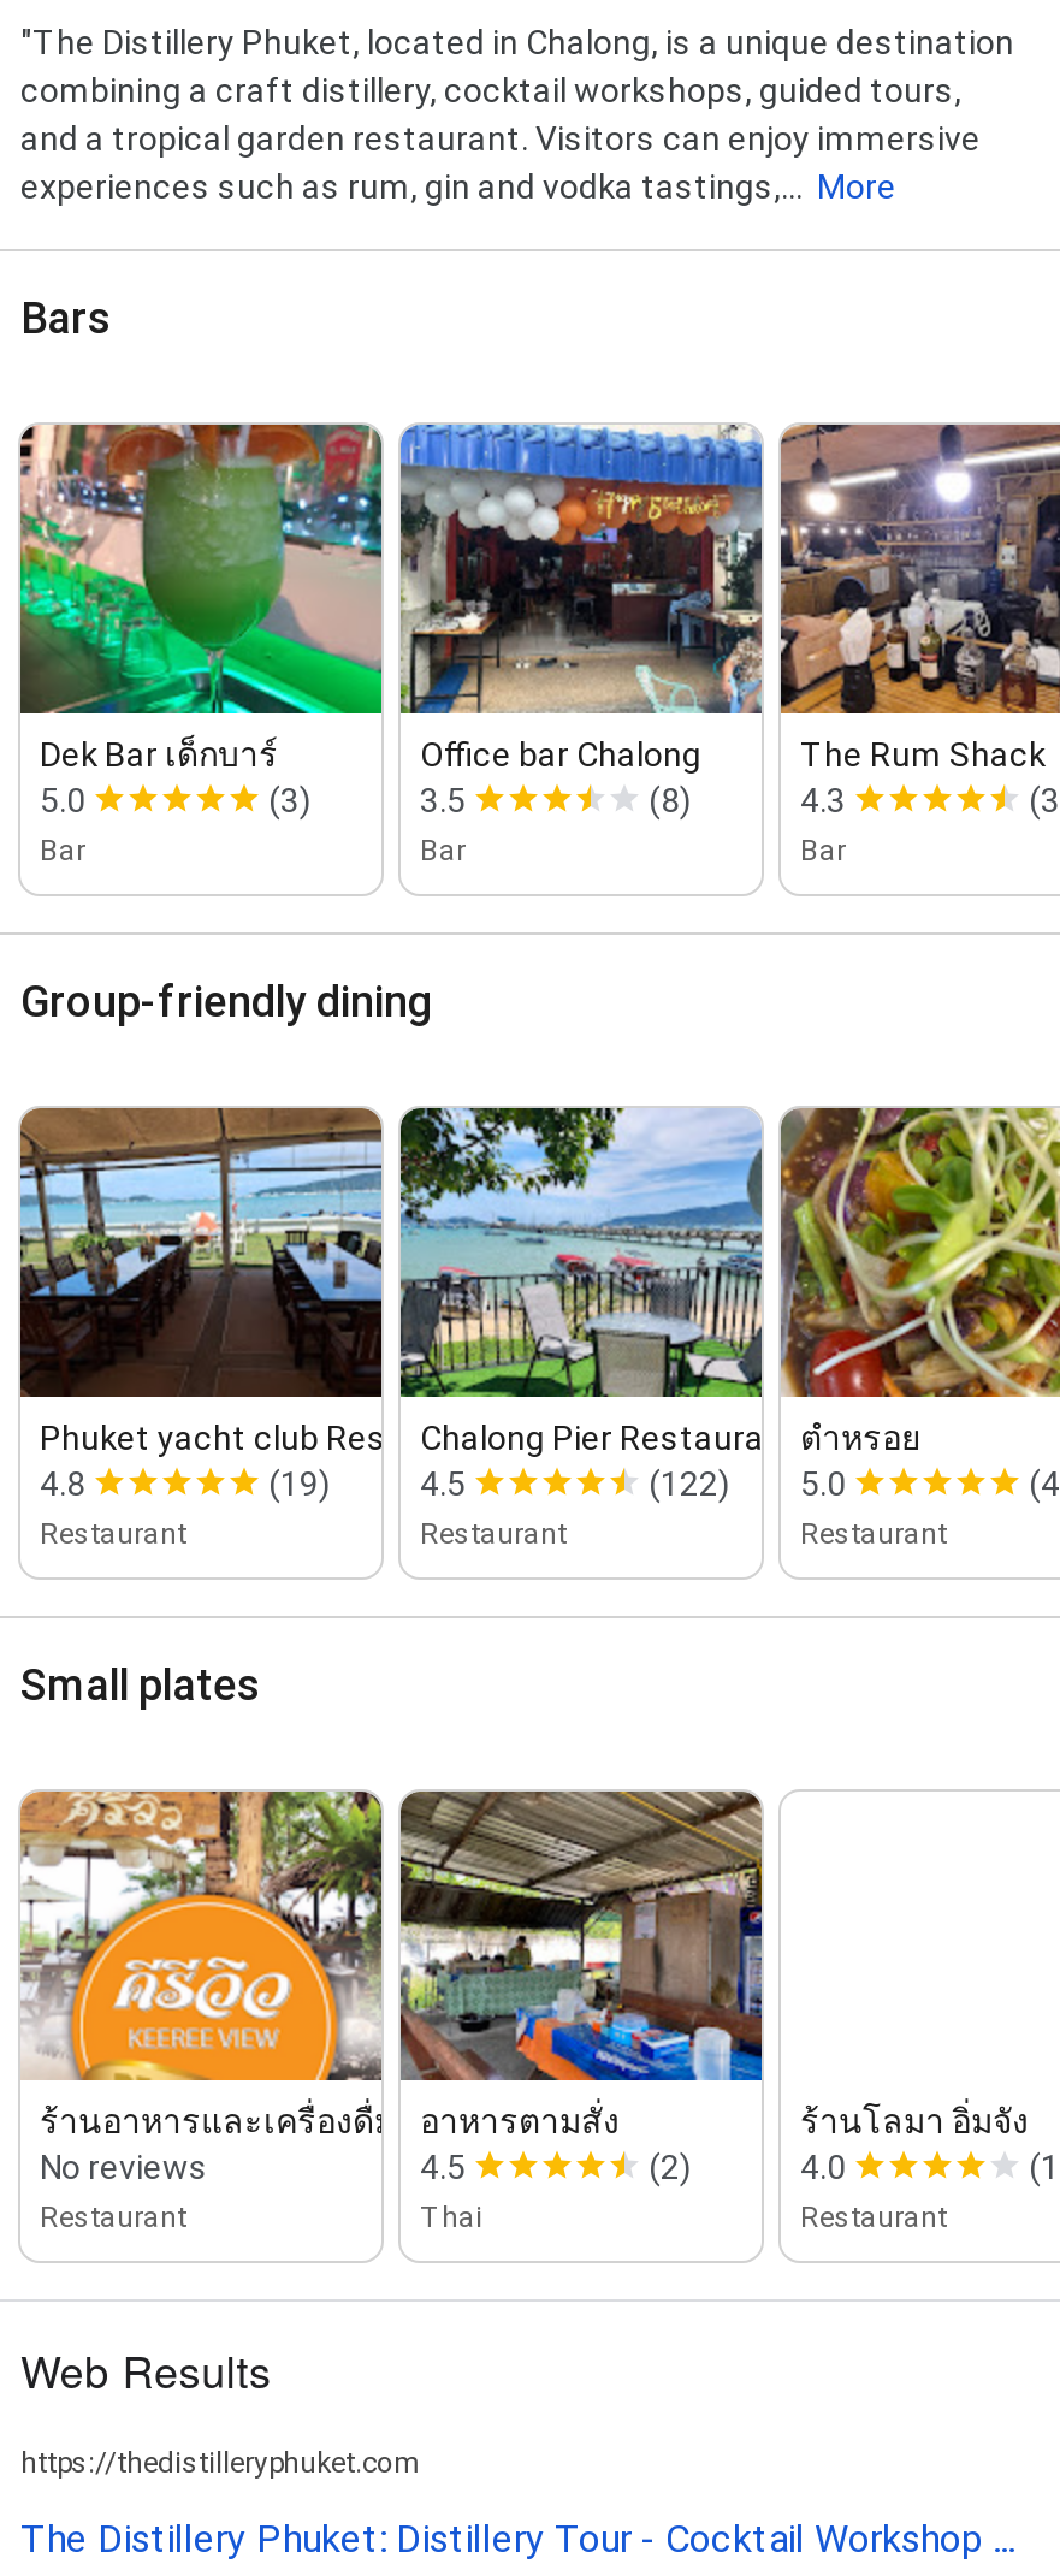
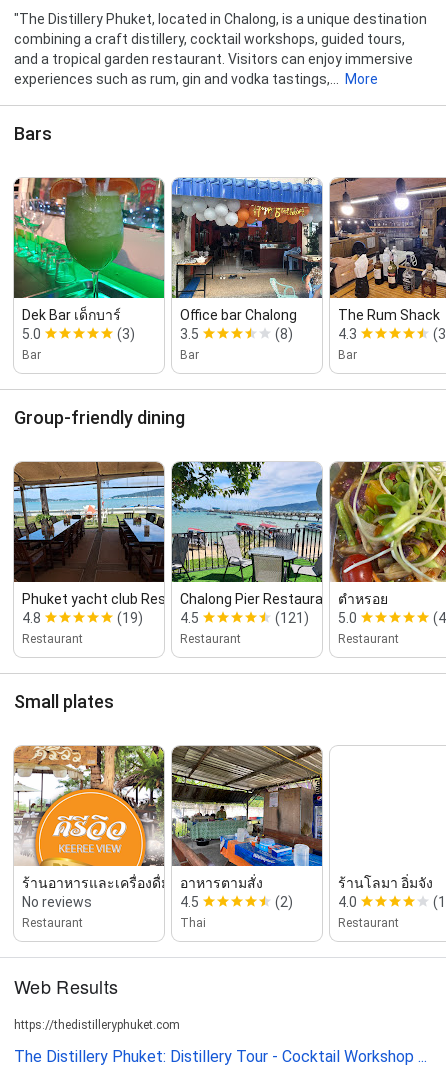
- (122) 5.0
+ (121) 5.0
